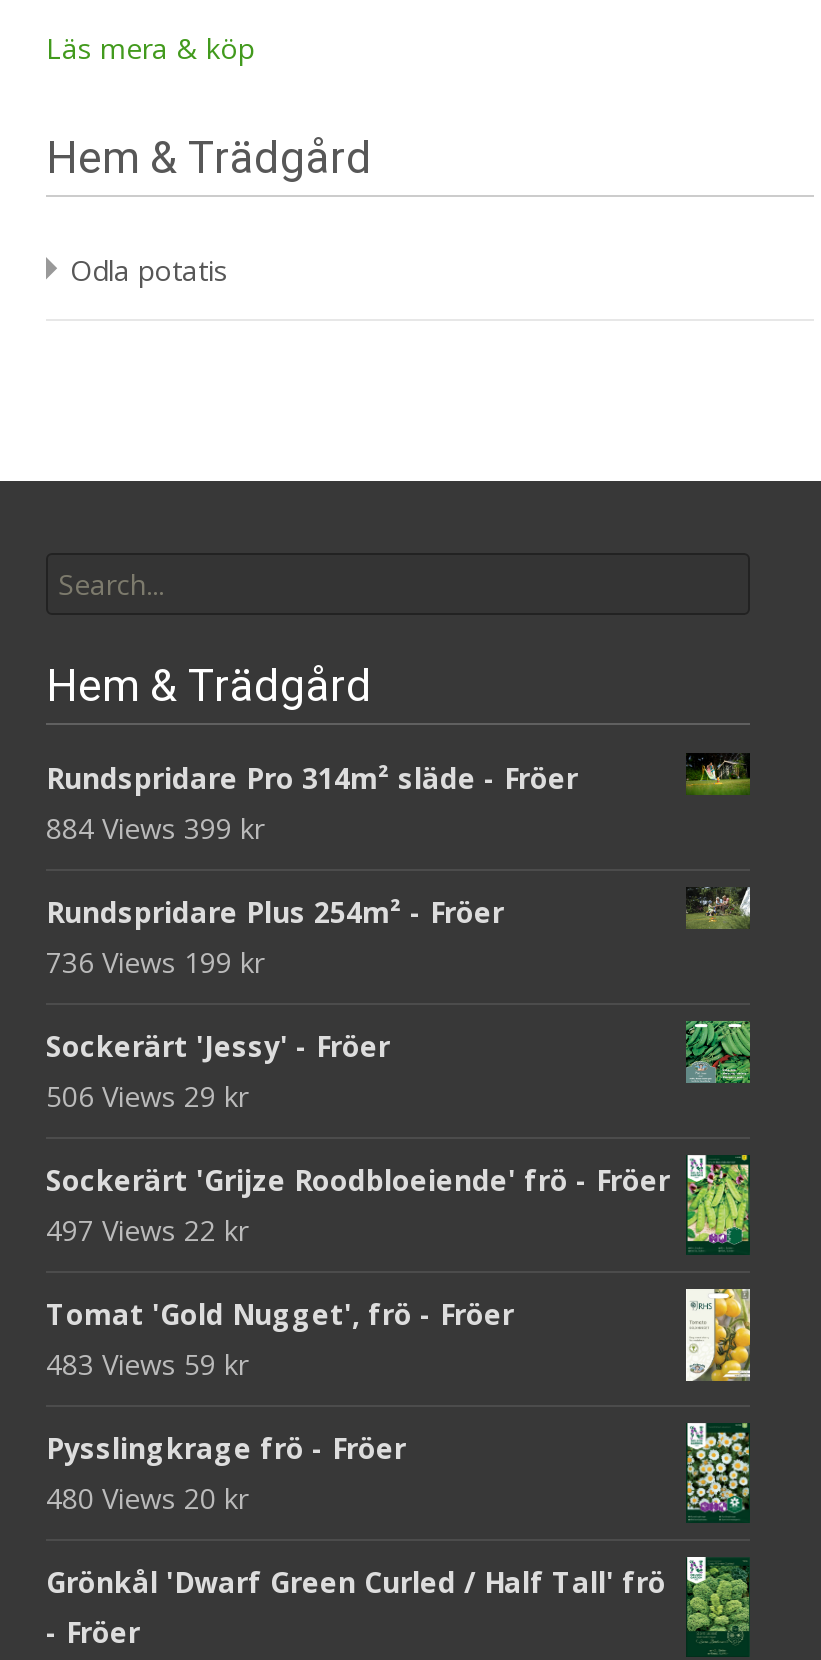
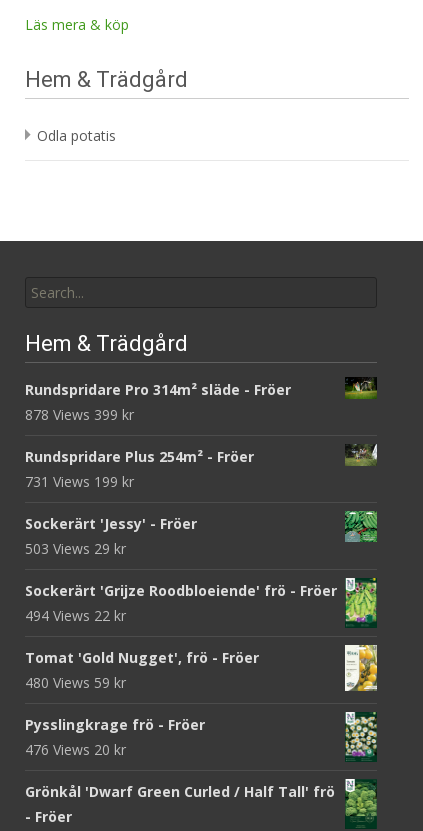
- 884 Views 399 kr
+ 878 Views 399 kr

- 736 Views 199 kr
+ 731 Views 199 kr

- 506 Views 29 kr
+ 503 Views 29 kr

- 497 Views 22 kr
+ 494 Views 22 kr

- 483 Views 59 kr
+ 480 Views 59 kr

- 480 Views 20 kr
+ 476 Views 20 kr
